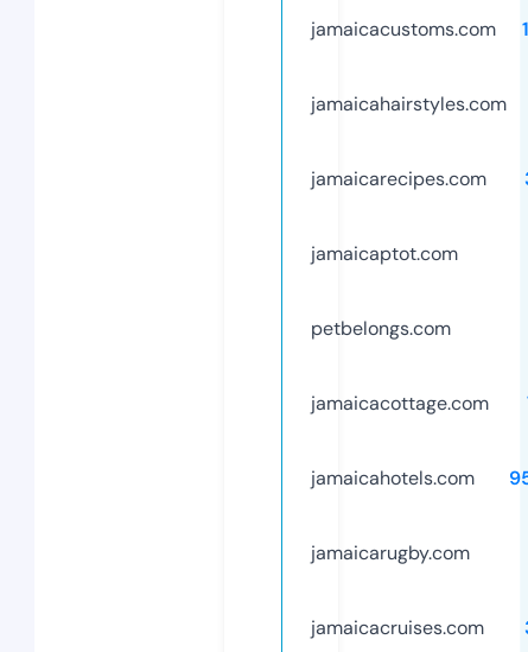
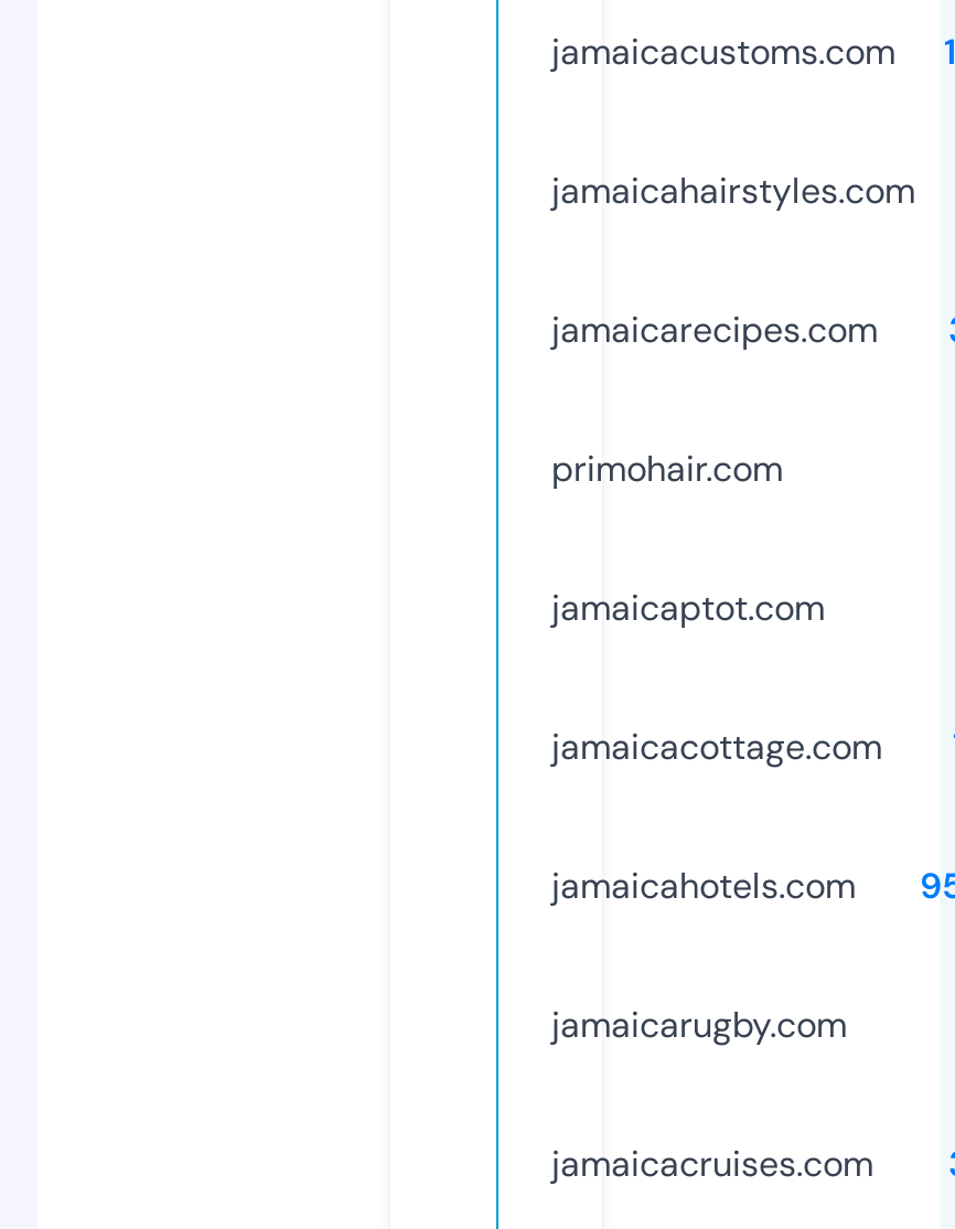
+ primohair.com

moved down: jamaicaptot.com

- petbelongs.com
